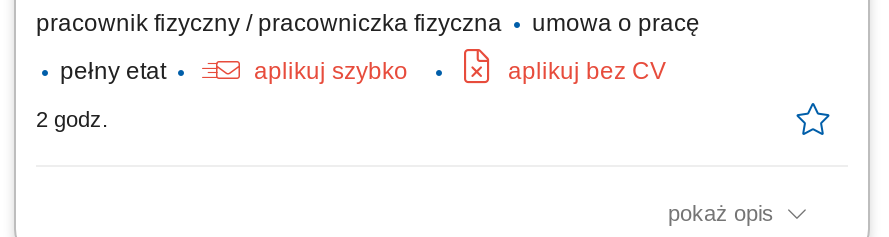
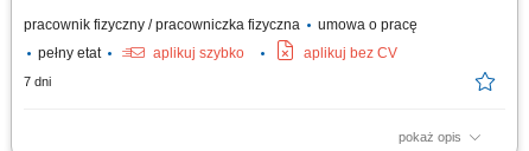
- 2 godz.
+ 7 dni
